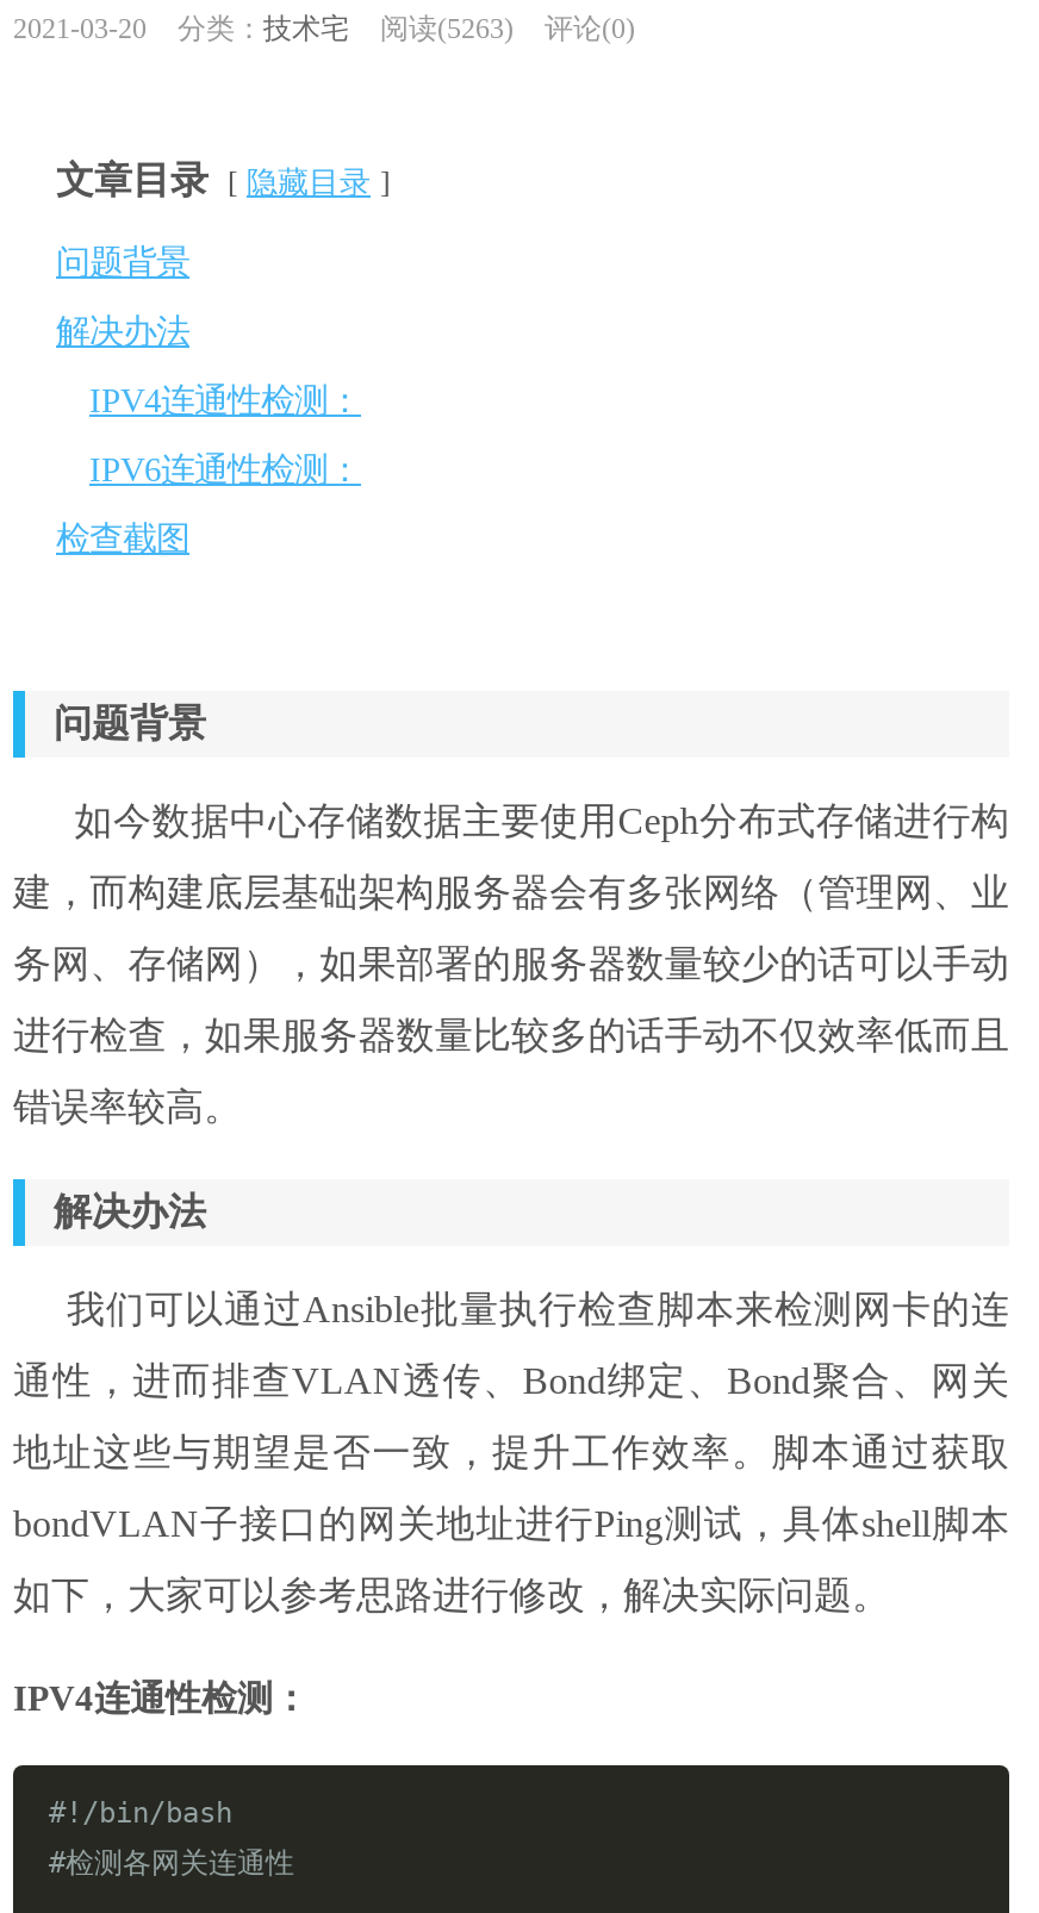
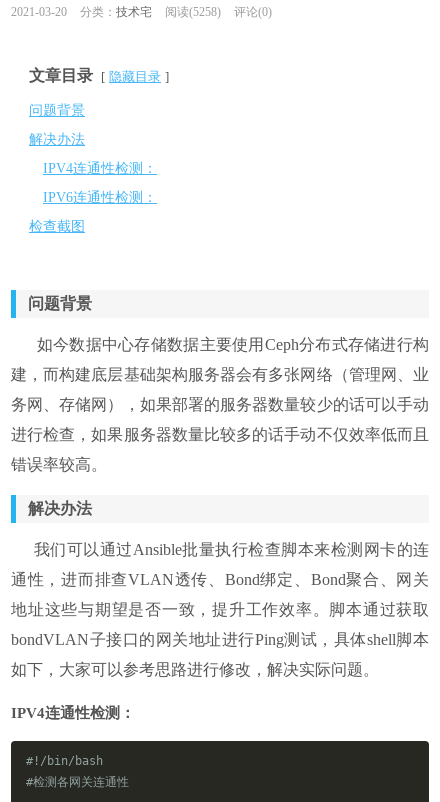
- 2021-03-20 分类：技术宅 阅读(5263) 评论(0)
+ 2021-03-20 分类：技术宅 阅读(5258) 评论(0)
